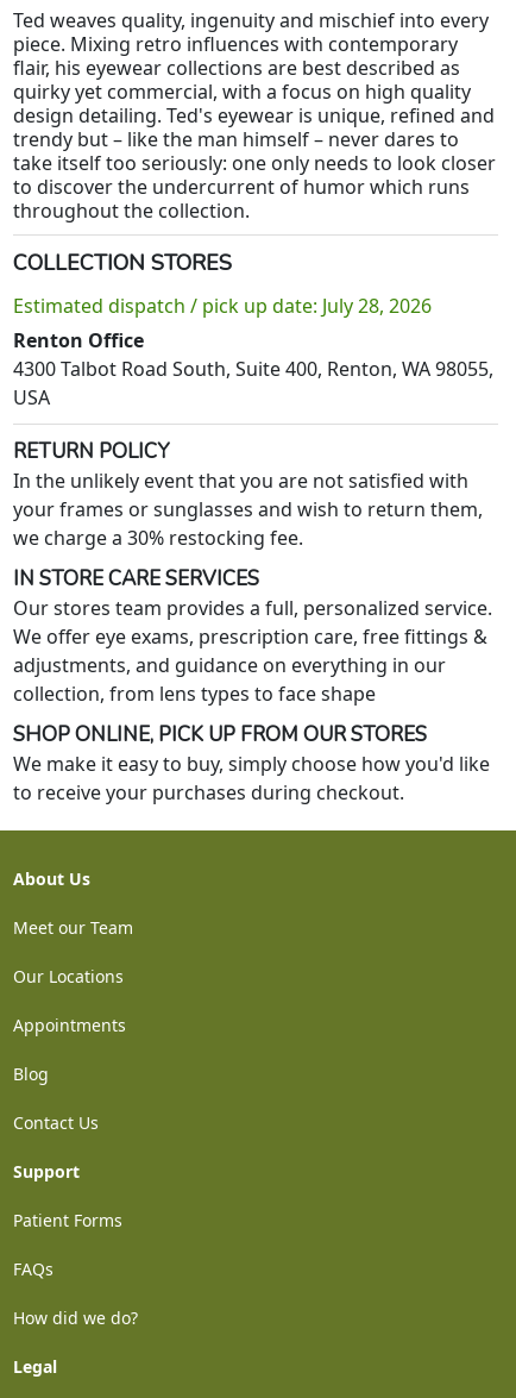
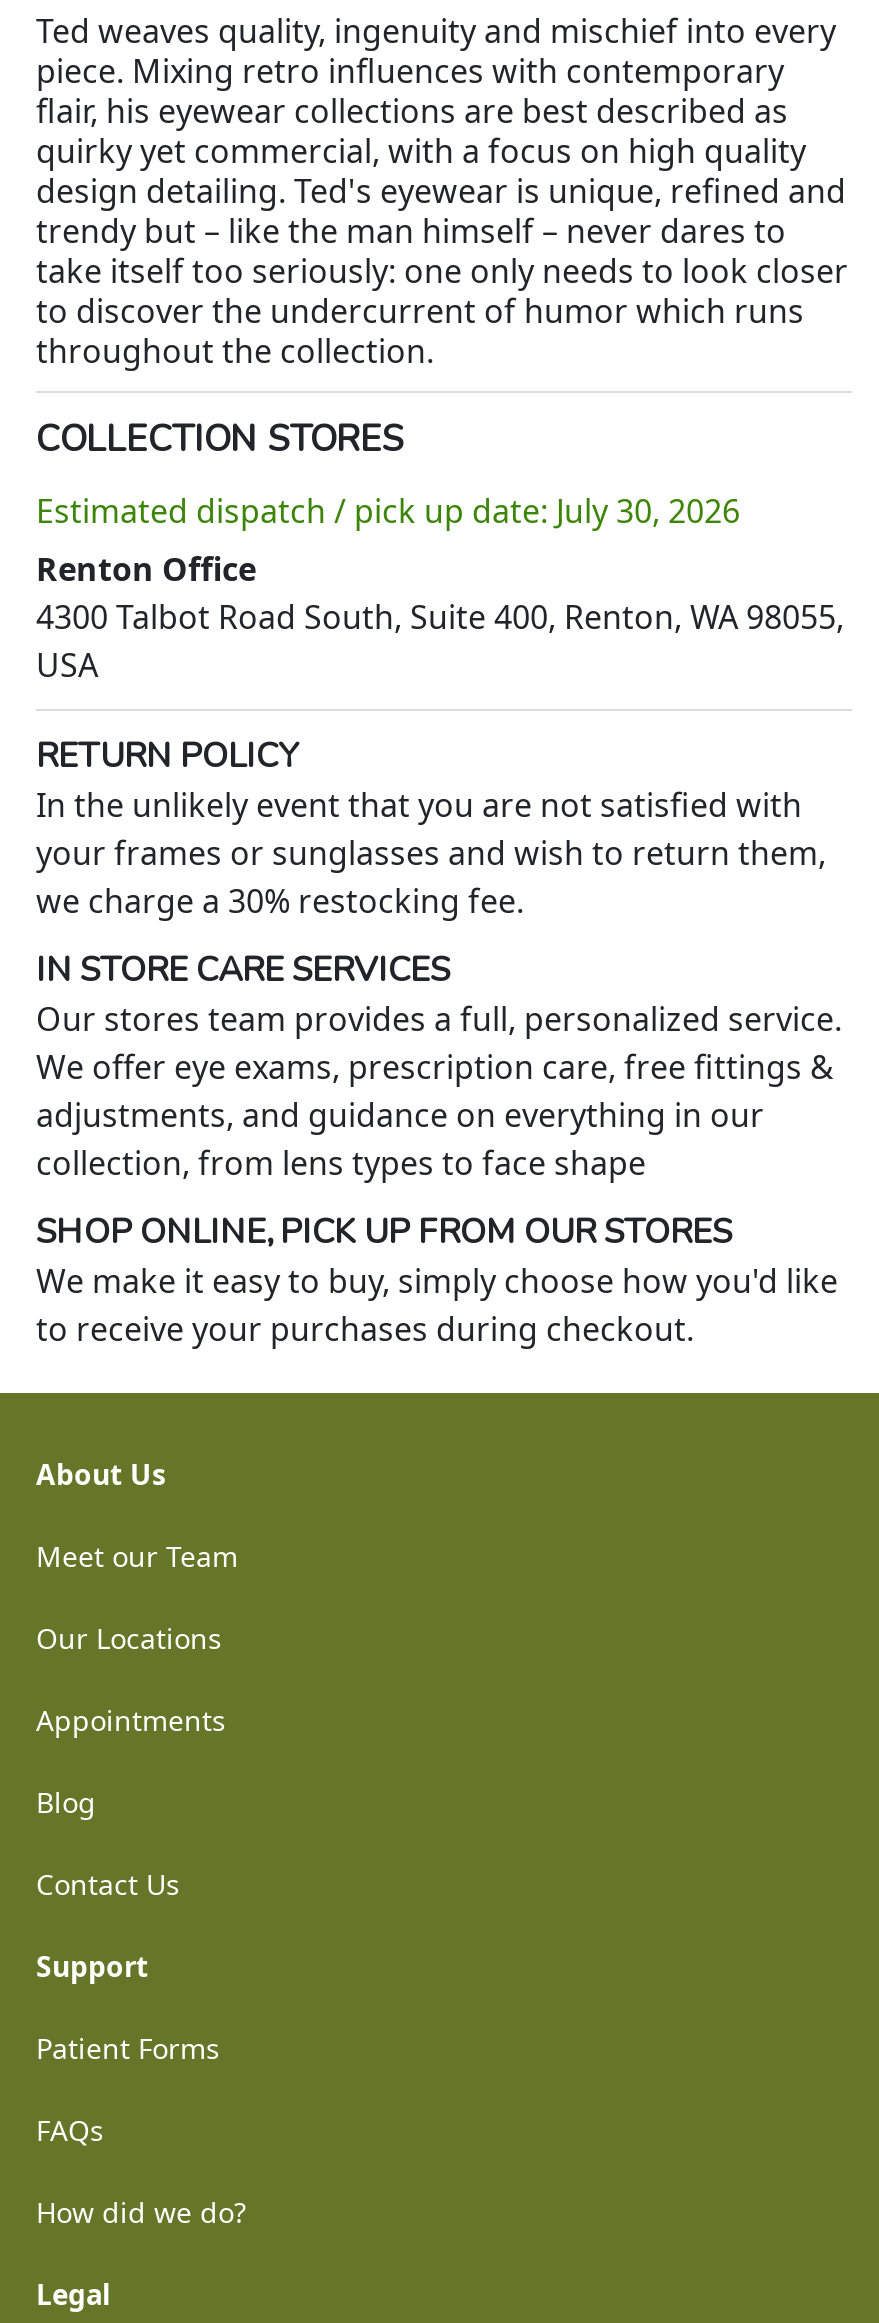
- Estimated dispatch / pick up date: July 28, 2026
+ Estimated dispatch / pick up date: July 30, 2026
